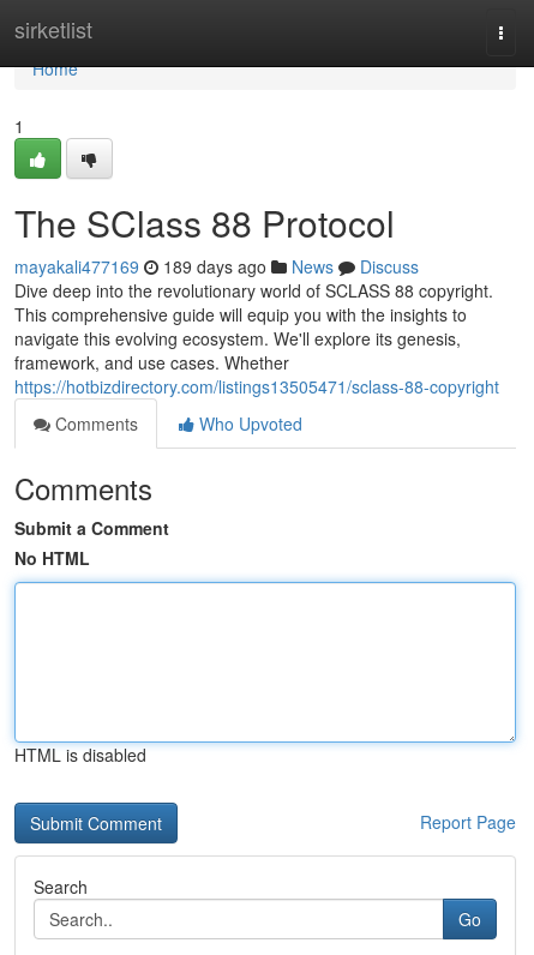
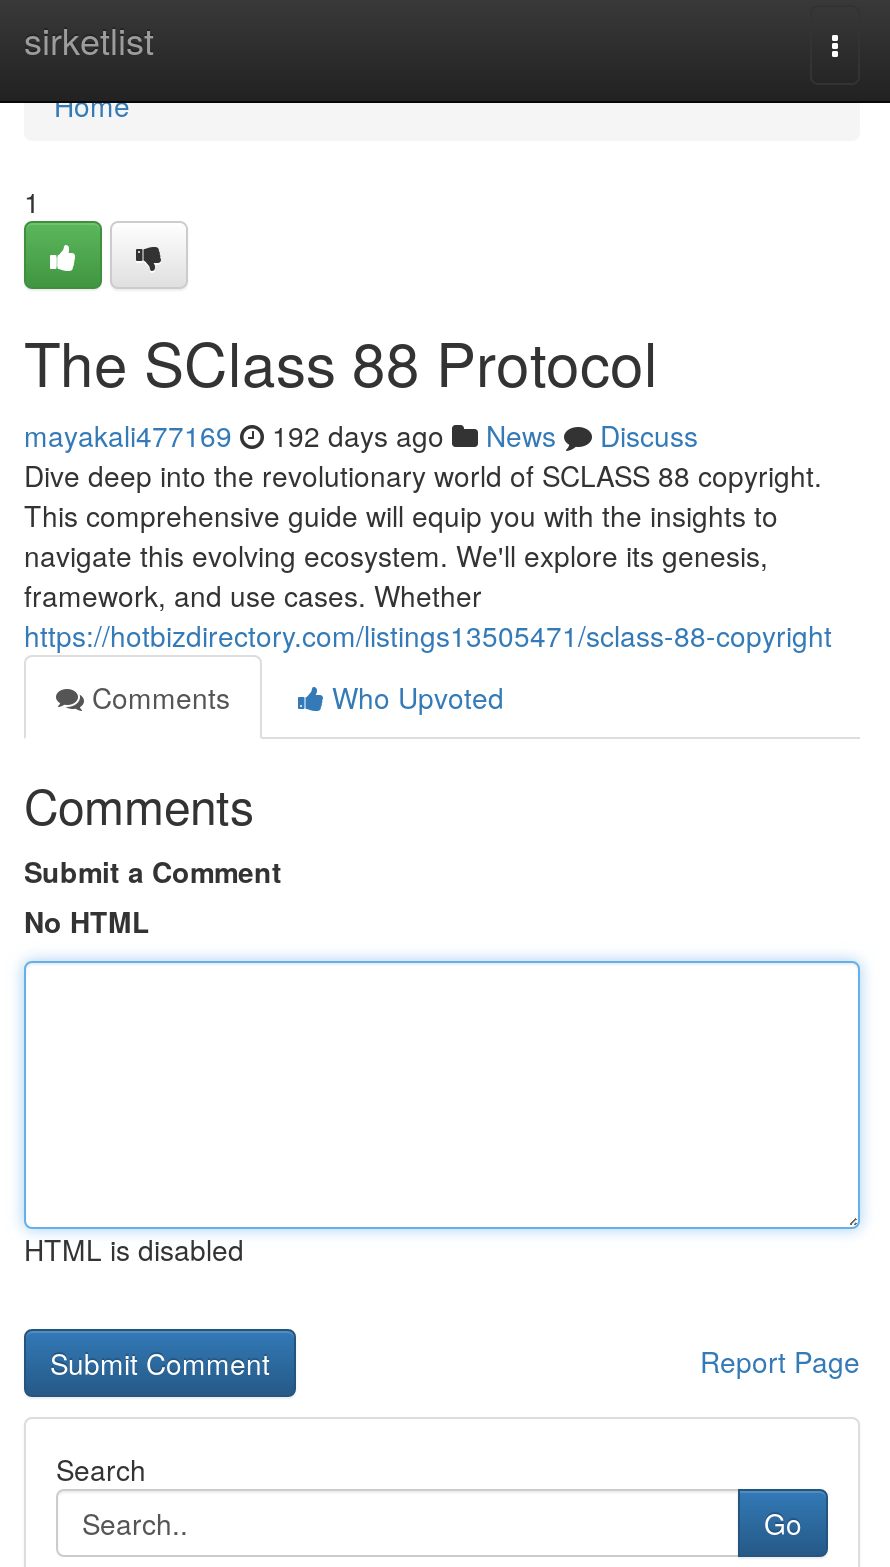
- mayakali477169 189 days ago News Discuss
+ mayakali477169 192 days ago News Discuss
